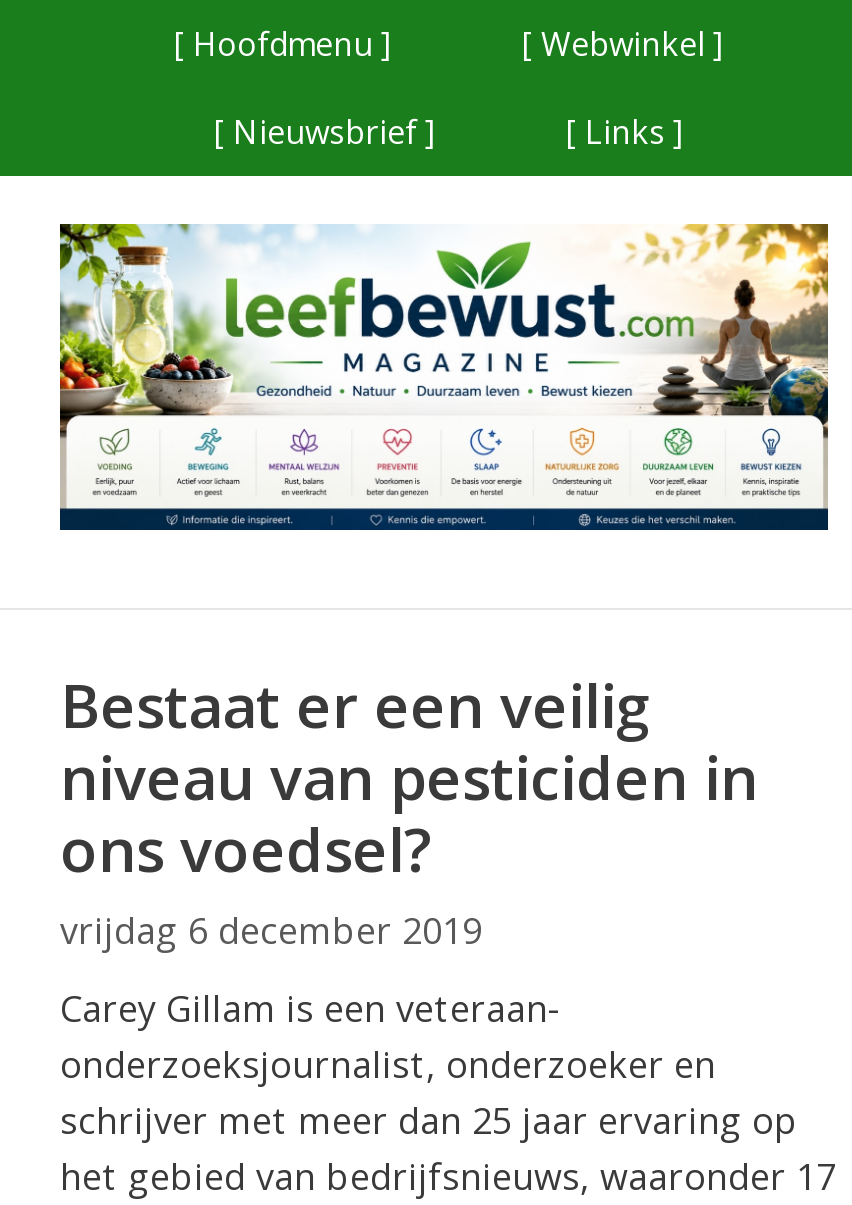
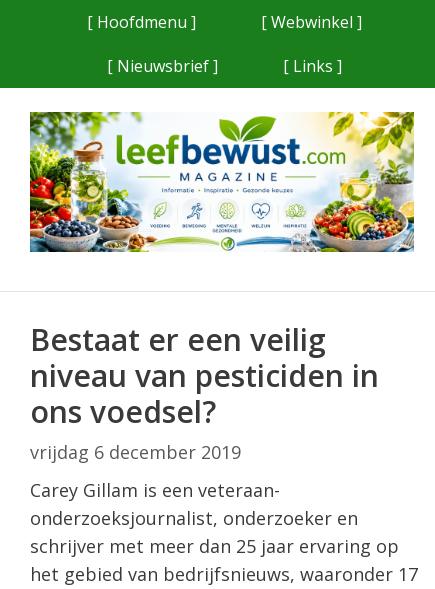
- [image]
+ [image]
